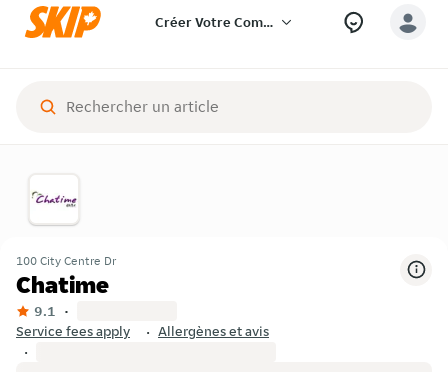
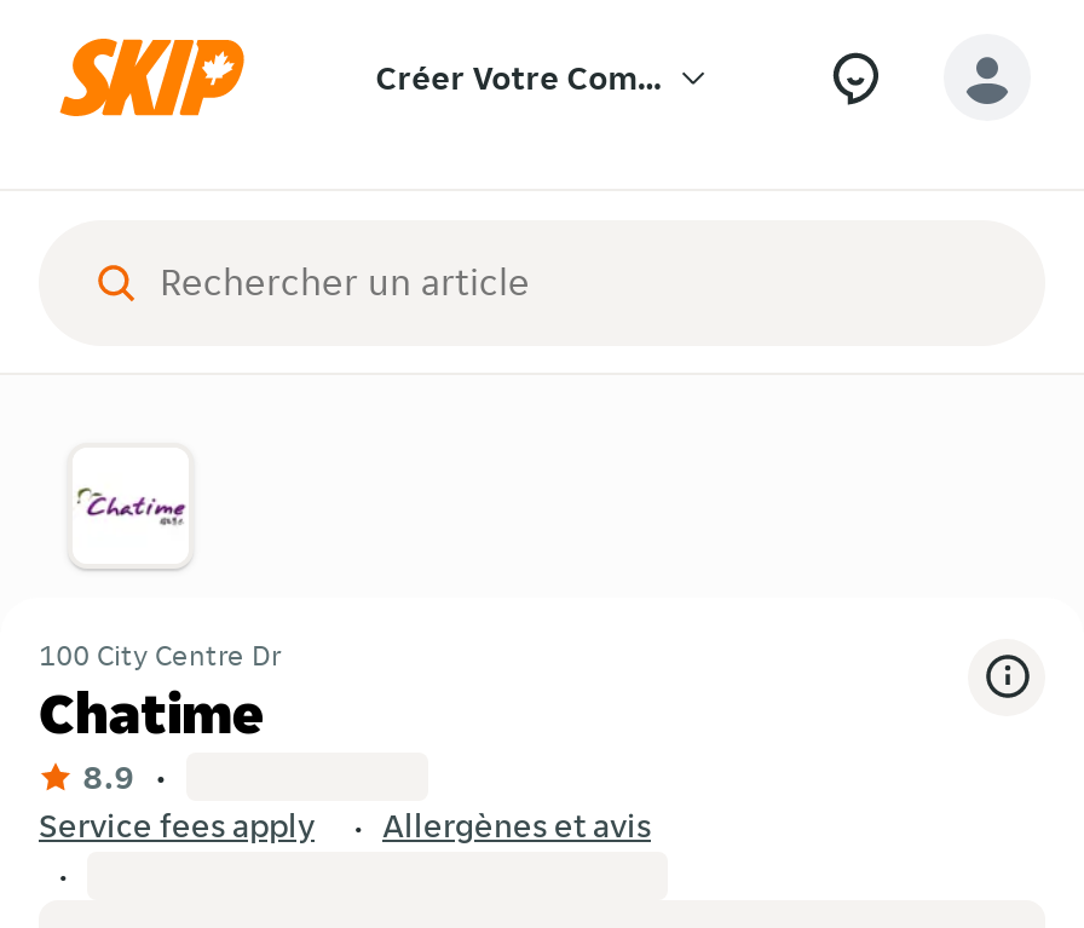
- 9.1
+ 8.9
